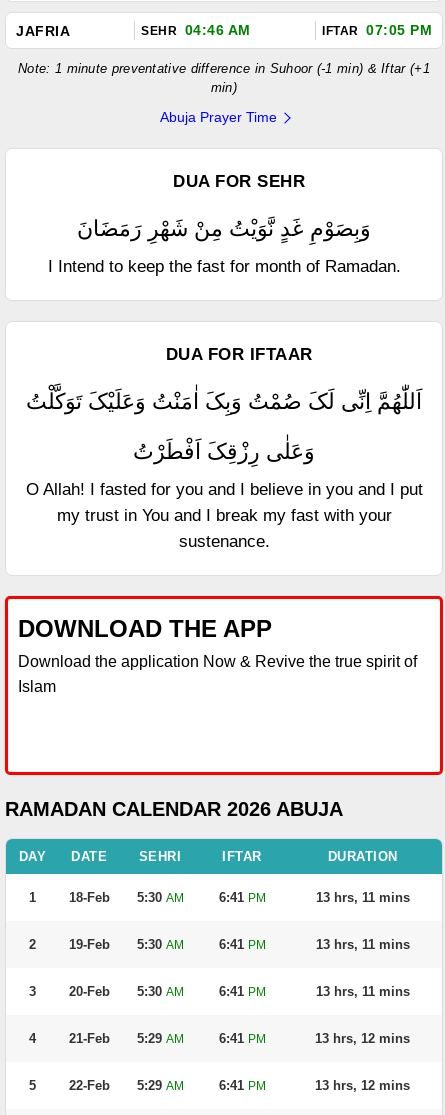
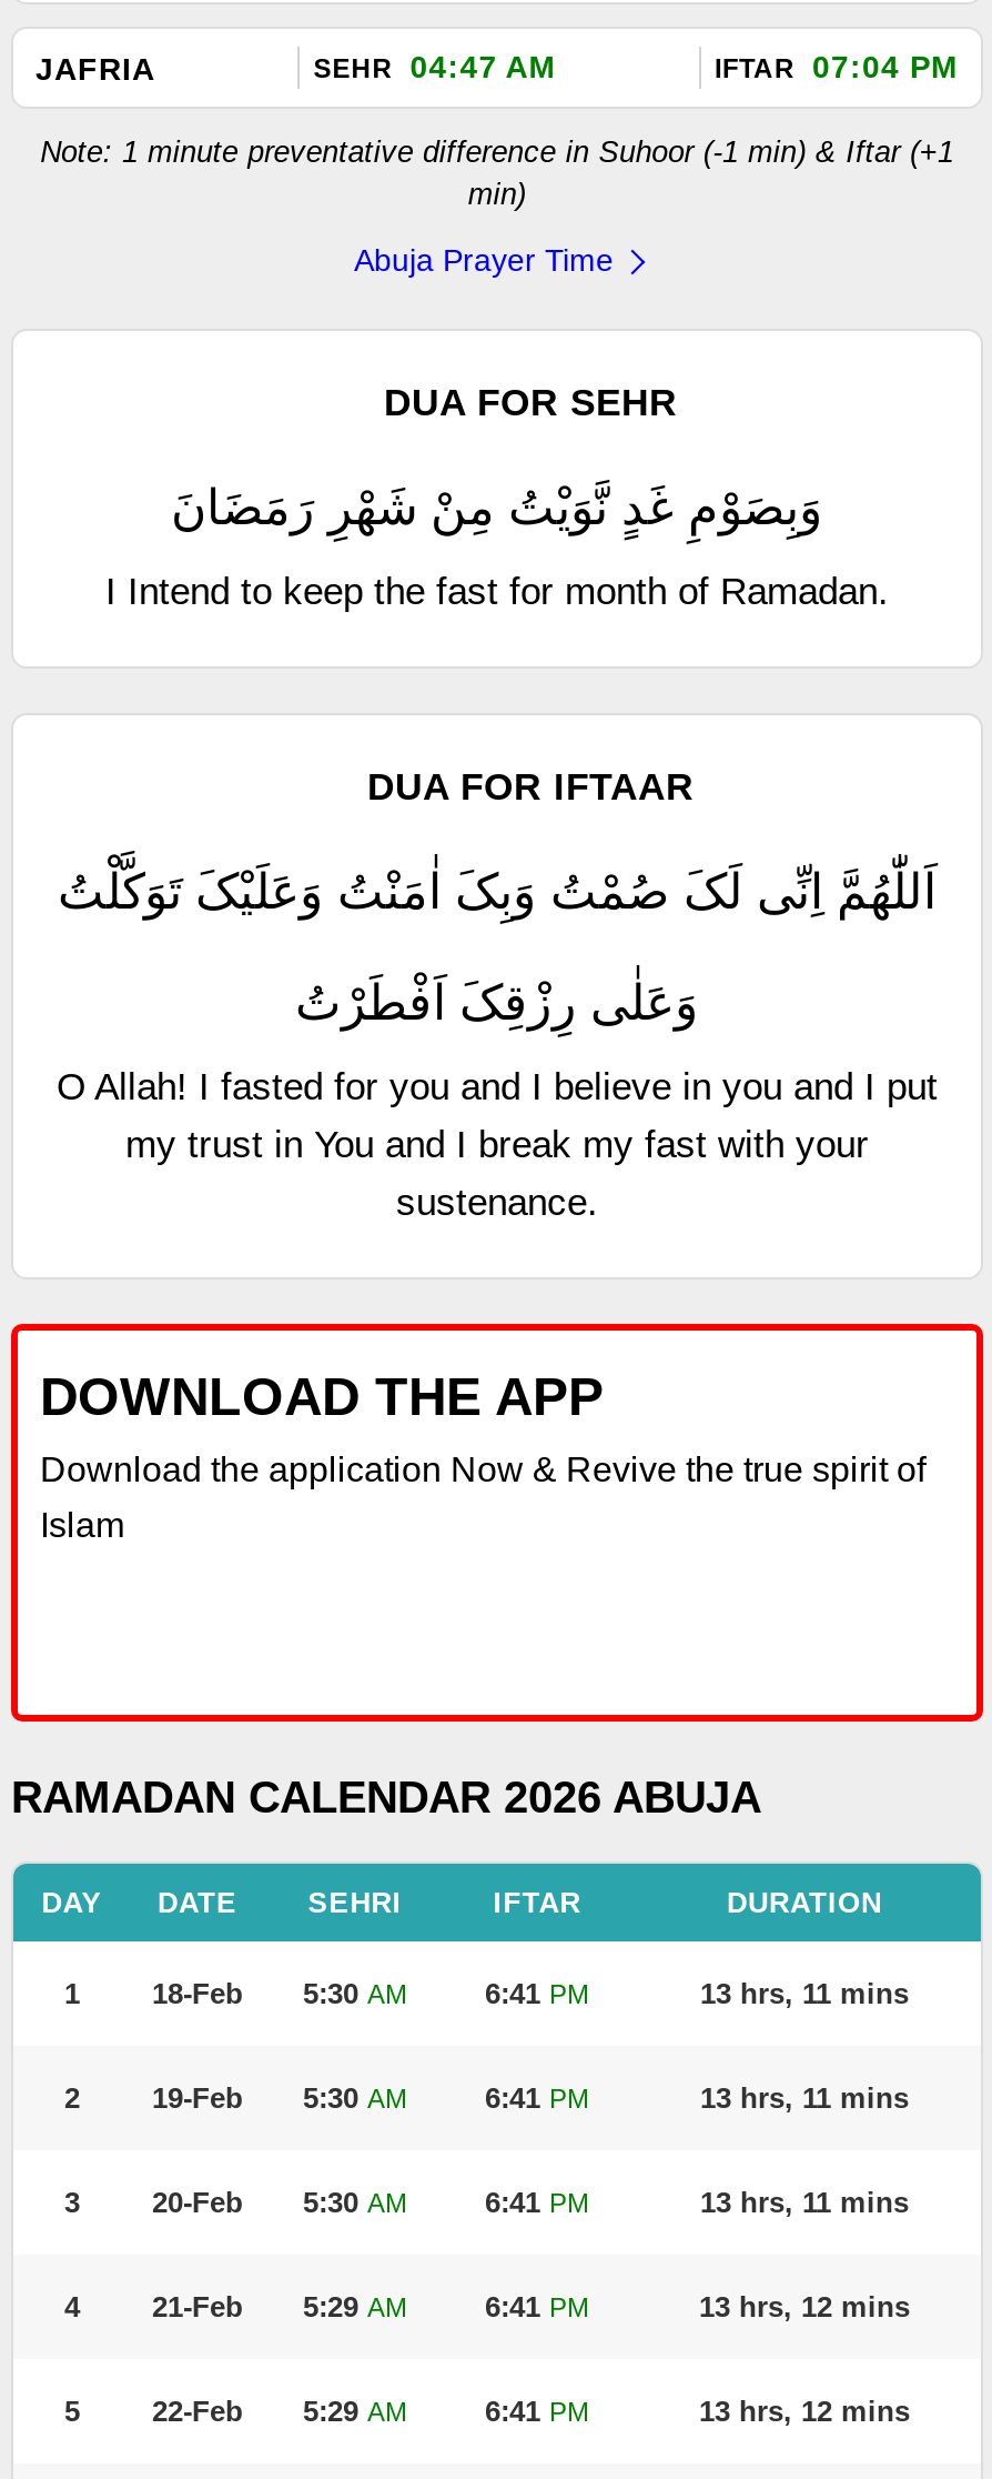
- SEHR 04:46 AM
+ SEHR 04:47 AM

- IFTAR 07:05 PM
+ IFTAR 07:04 PM
